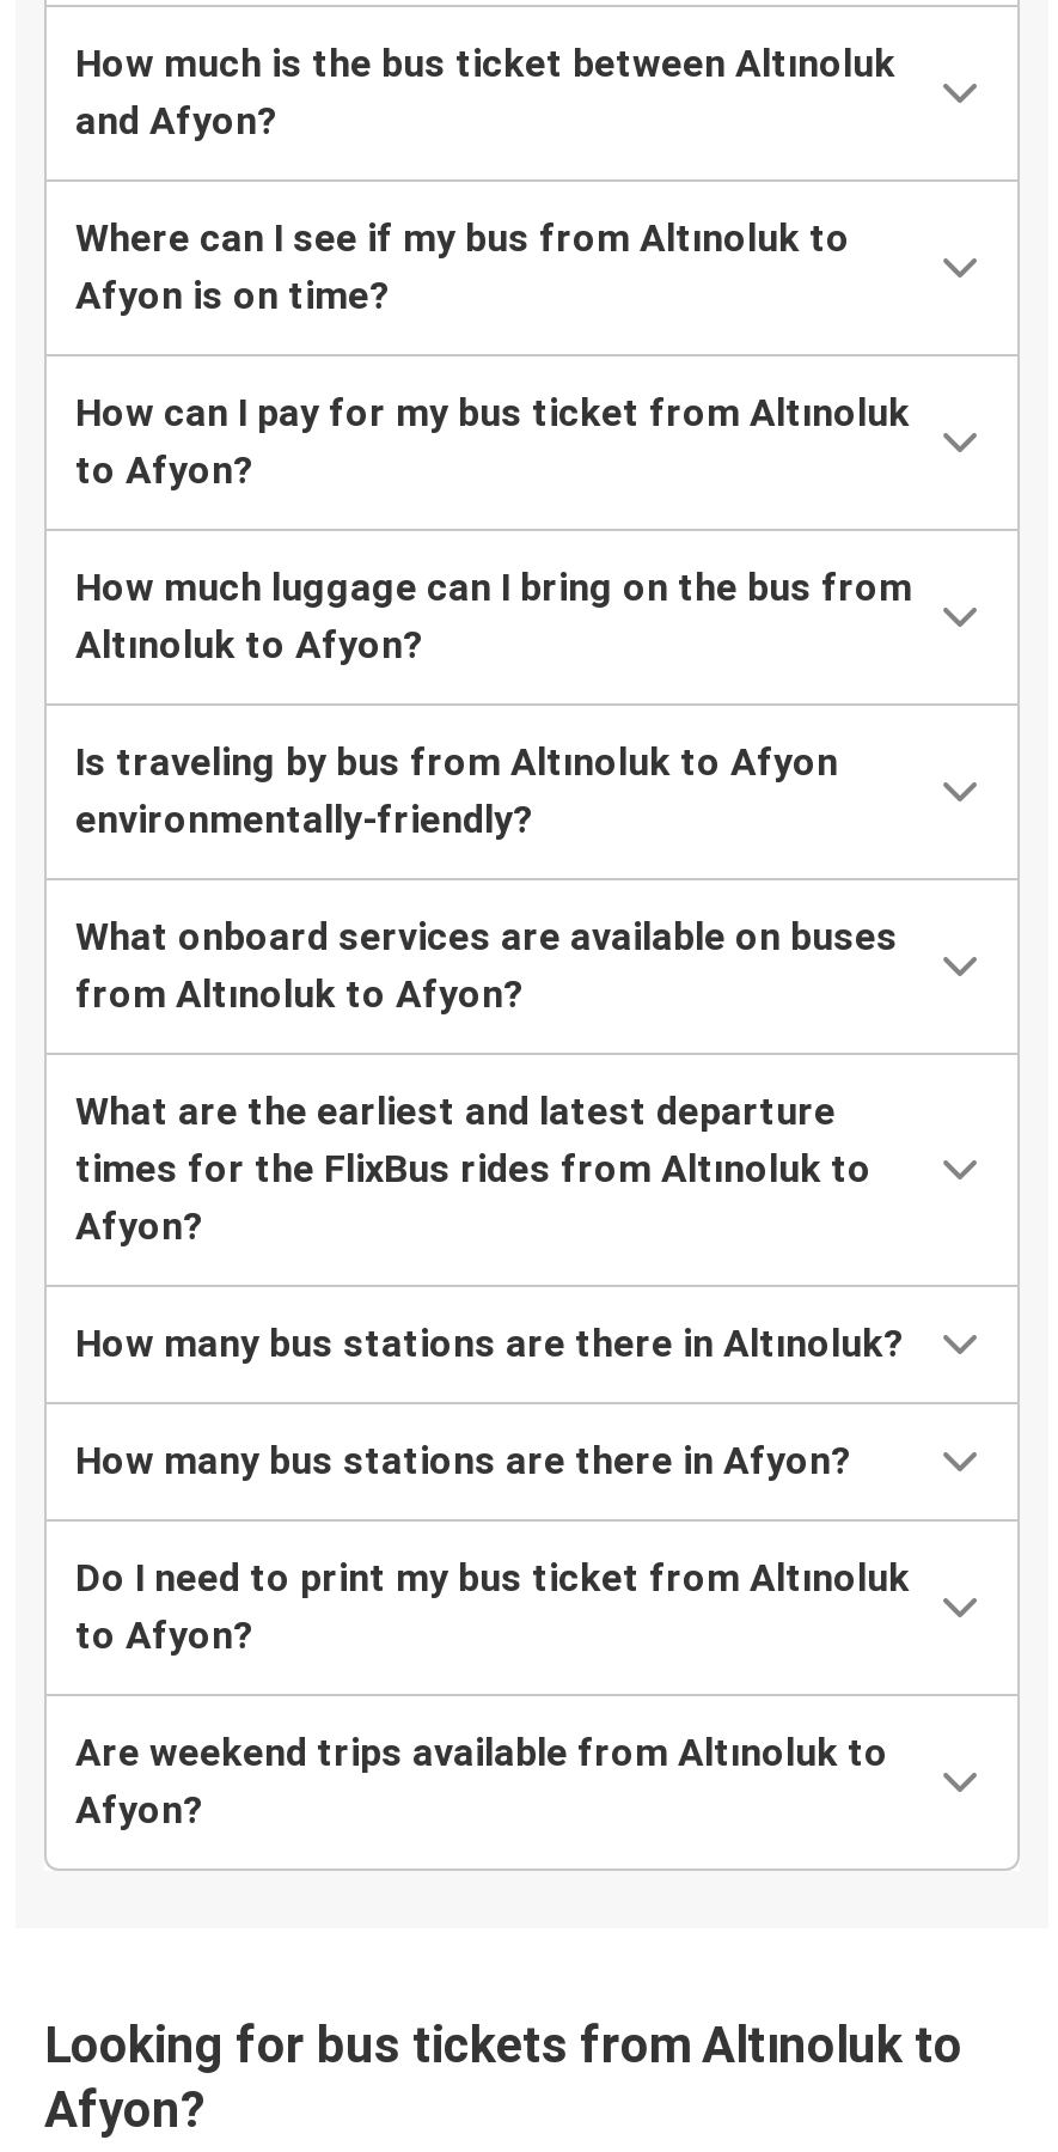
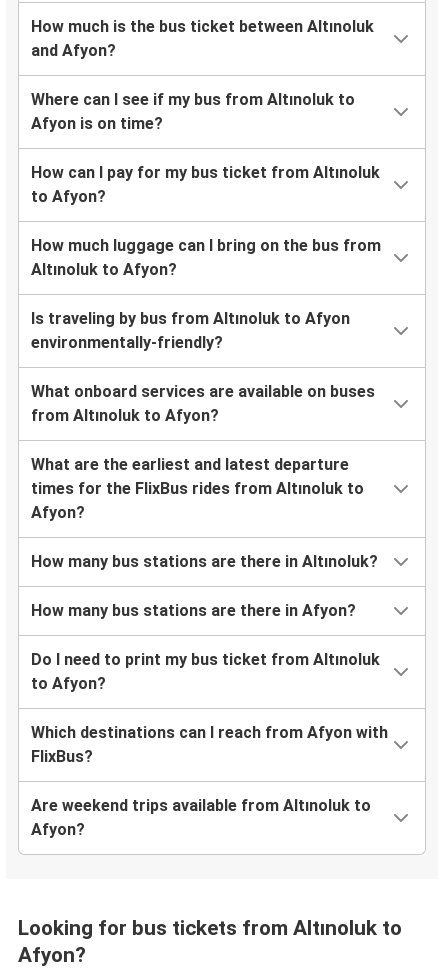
+ Which destinations can I reach from Afyon with
+ FlixBus?
